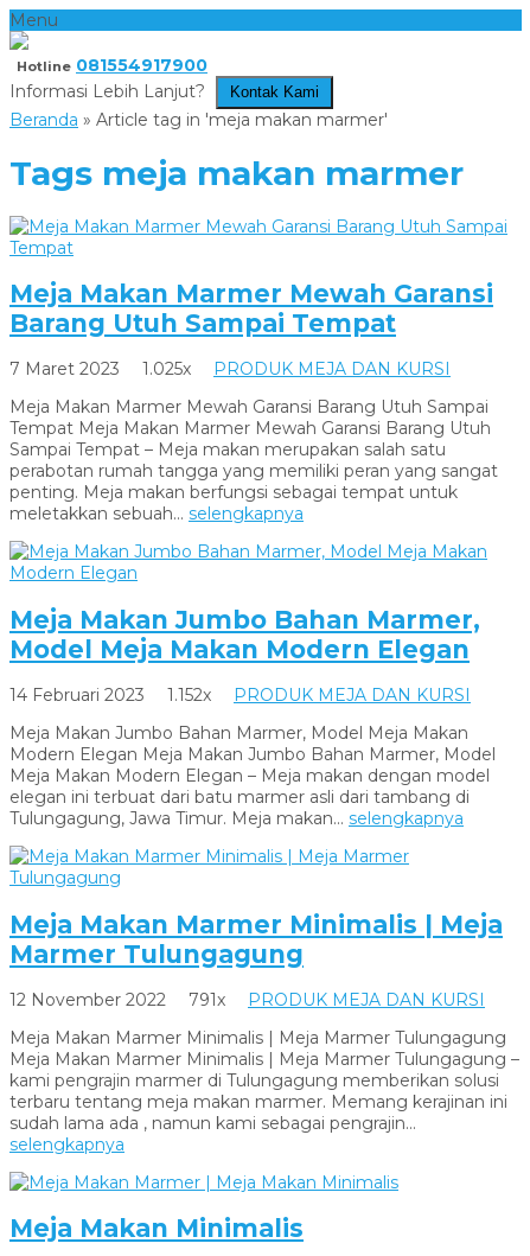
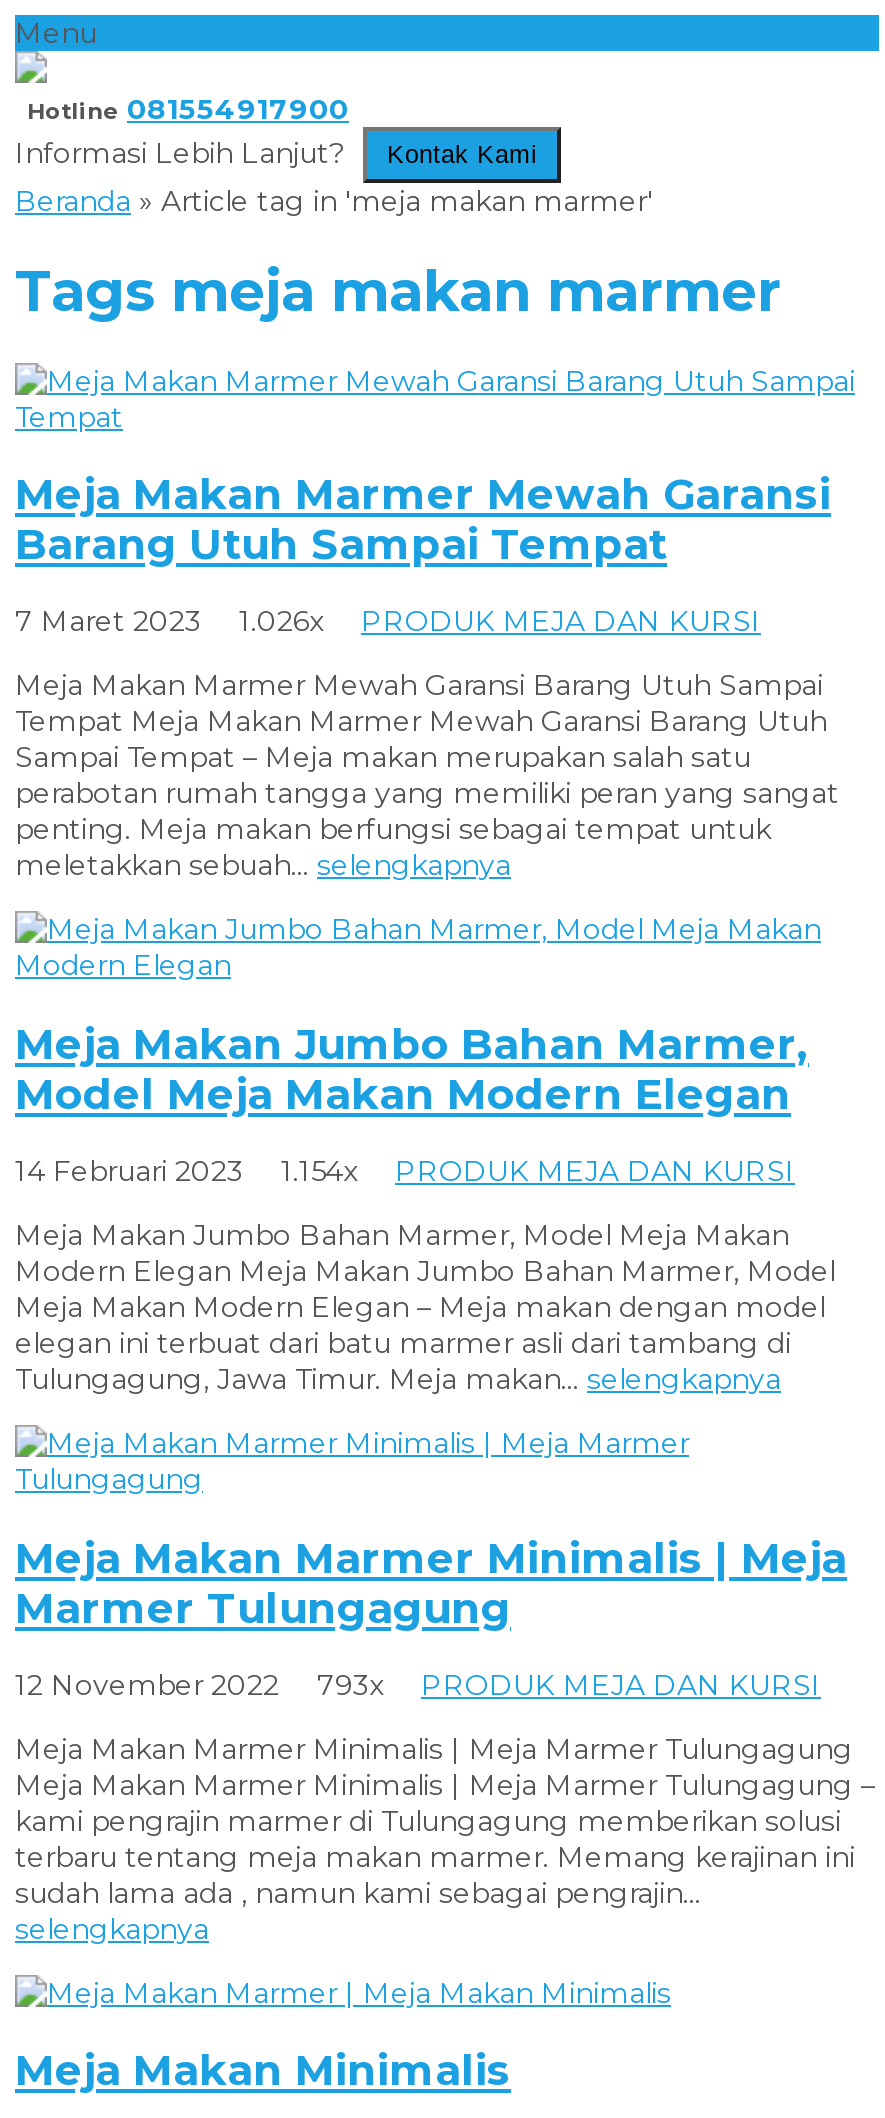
- 7 Maret 2023 1.025x PRODUK MEJA DAN KURSI
+ 7 Maret 2023 1.026x PRODUK MEJA DAN KURSI

- 14 Februari 2023 1.152x PRODUK MEJA DAN KURSI
+ 14 Februari 2023 1.154x PRODUK MEJA DAN KURSI

- 12 November 2022 791x PRODUK MEJA DAN KURSI
+ 12 November 2022 793x PRODUK MEJA DAN KURSI
